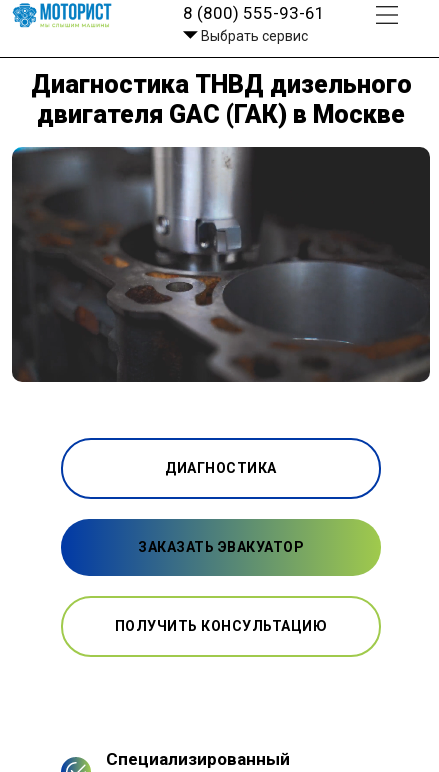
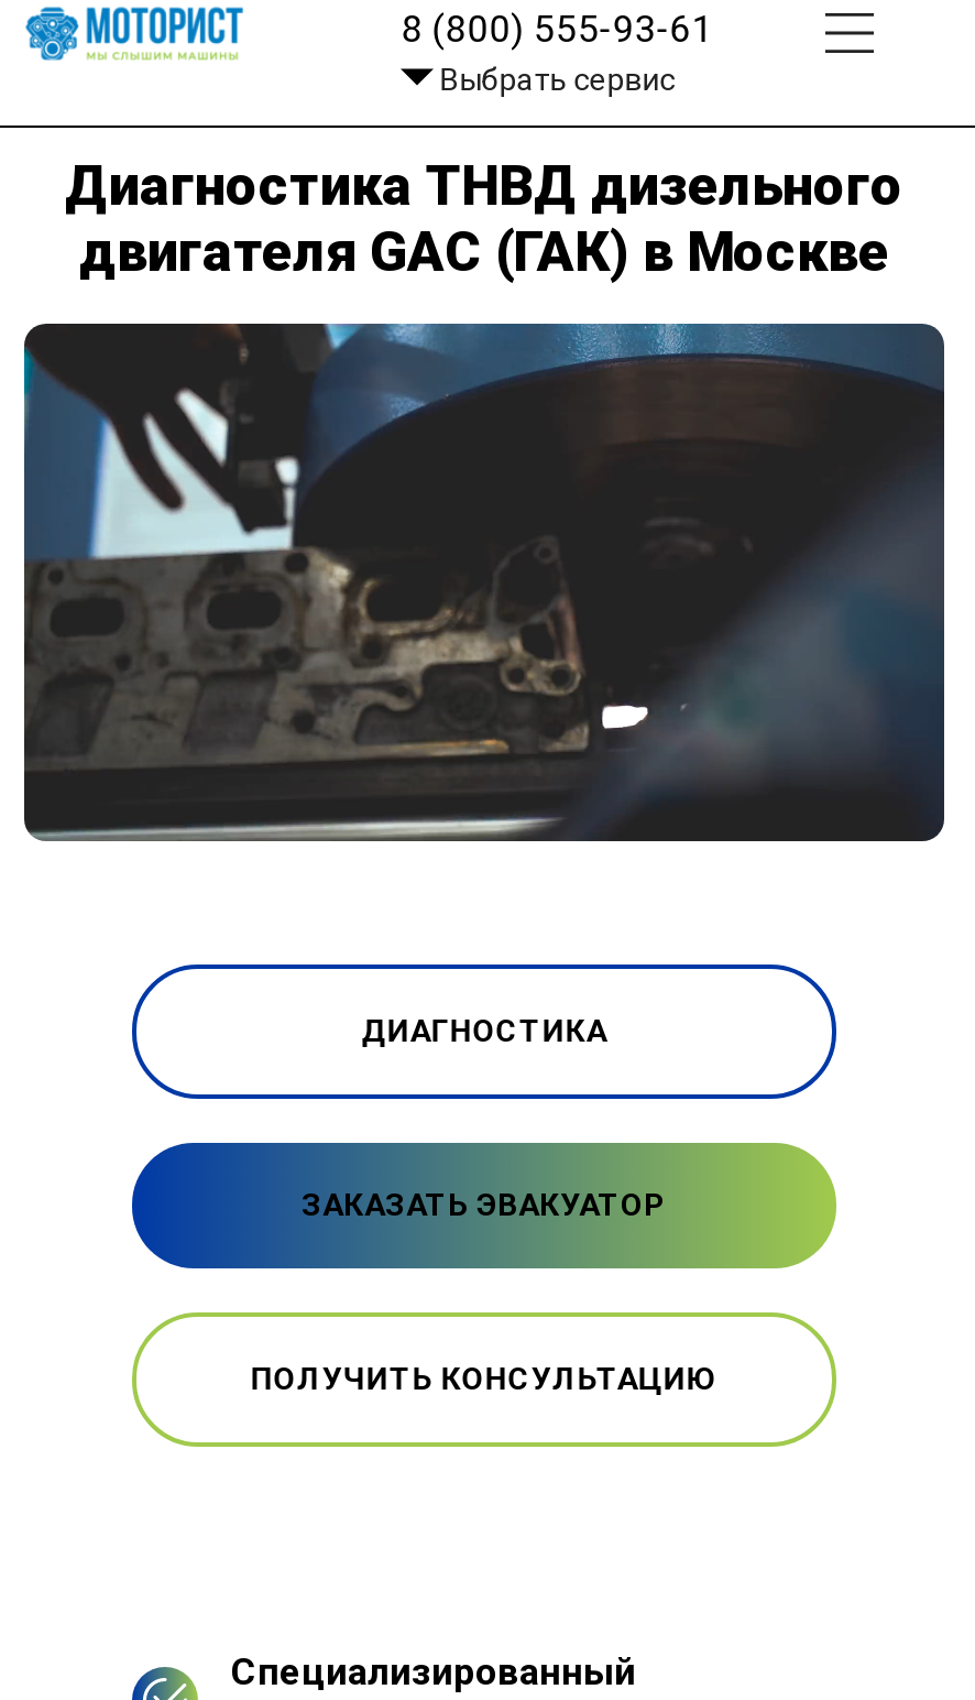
- [image]
+ [image]
